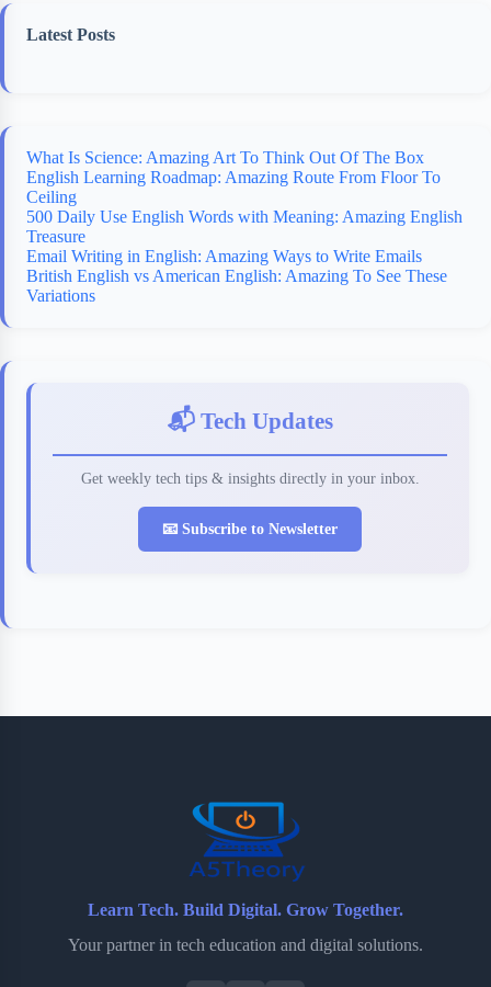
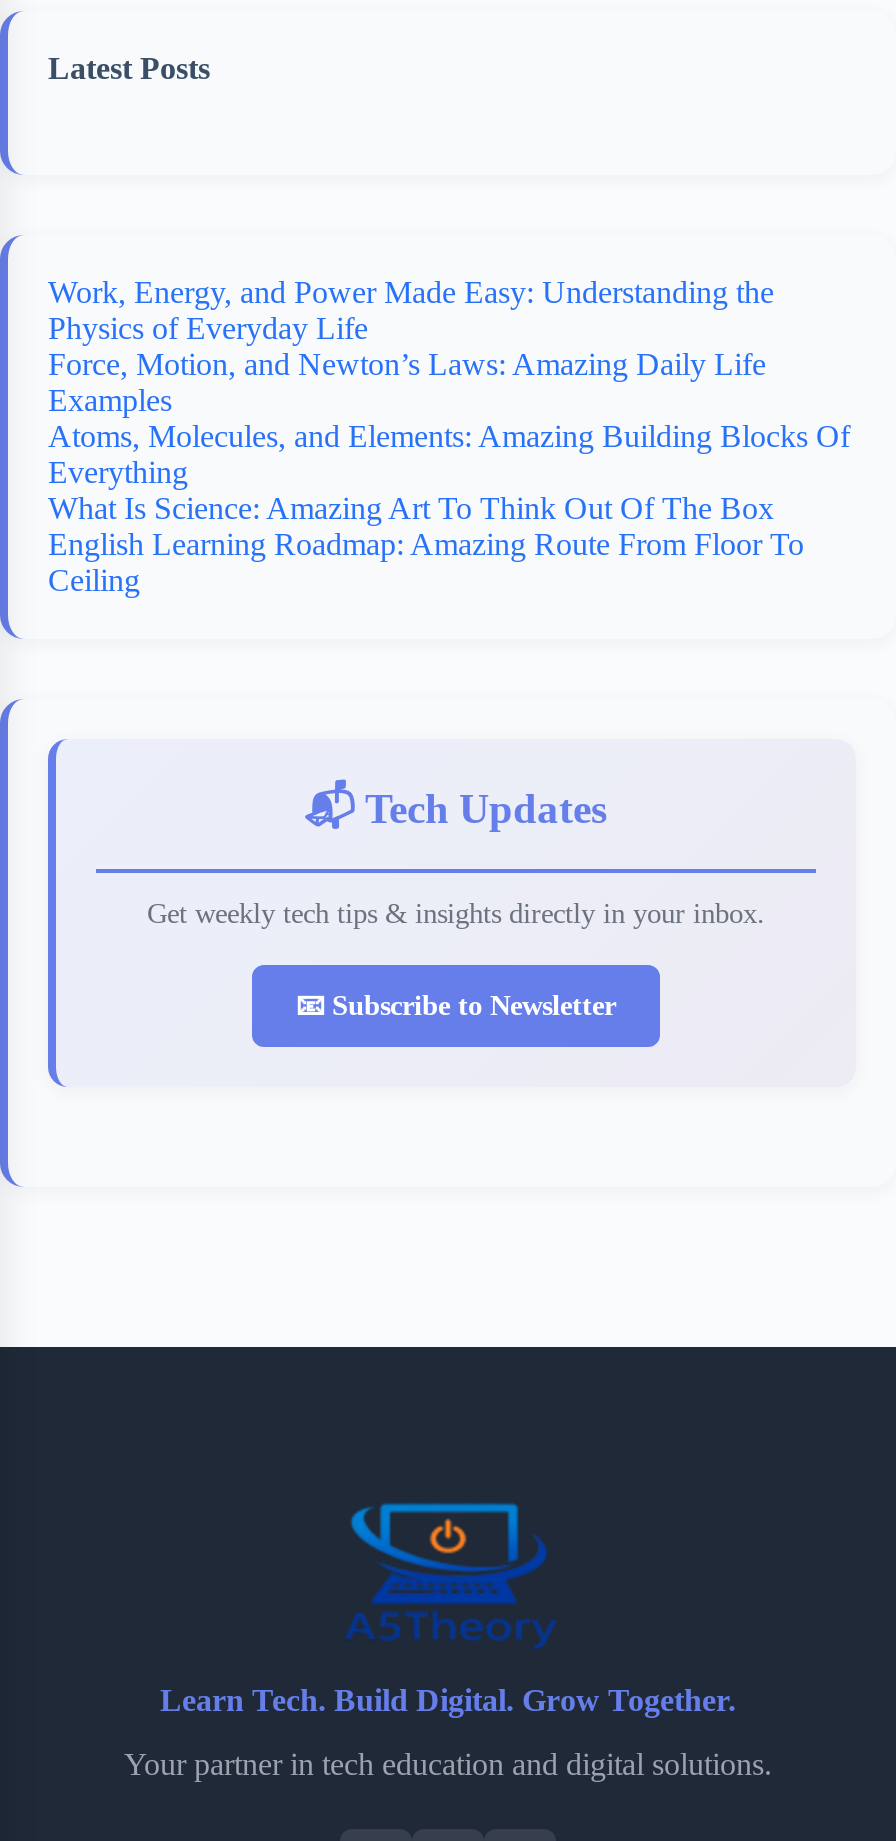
+ Work, Energy, and Power Made Easy: Understanding the
+ Physics of Everyday Life
+ Force, Motion, and Newton’s Laws: Amazing Daily Life
+ Examples
+ Atoms, Molecules, and Elements: Amazing Building Blocks Of
+ Everything

moved down: What Is Science: Amazing Art To Think Out Of The Box | English Learning Roadmap: Amazing Route From Floor To | Ceiling

- 500 Daily Use English Words with Meaning: Amazing English
- Treasure
- Email Writing in English: Amazing Ways to Write Emails
- British English vs American English: Amazing To See These
- Variations
